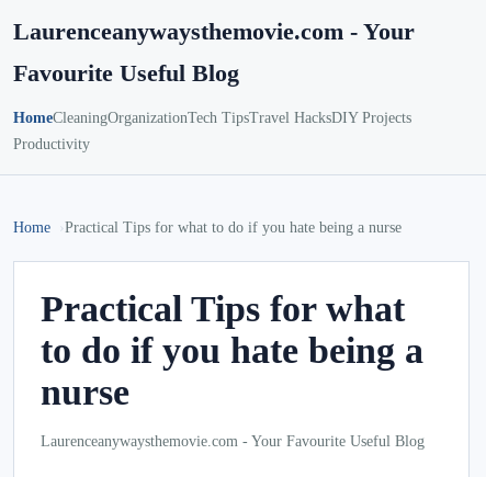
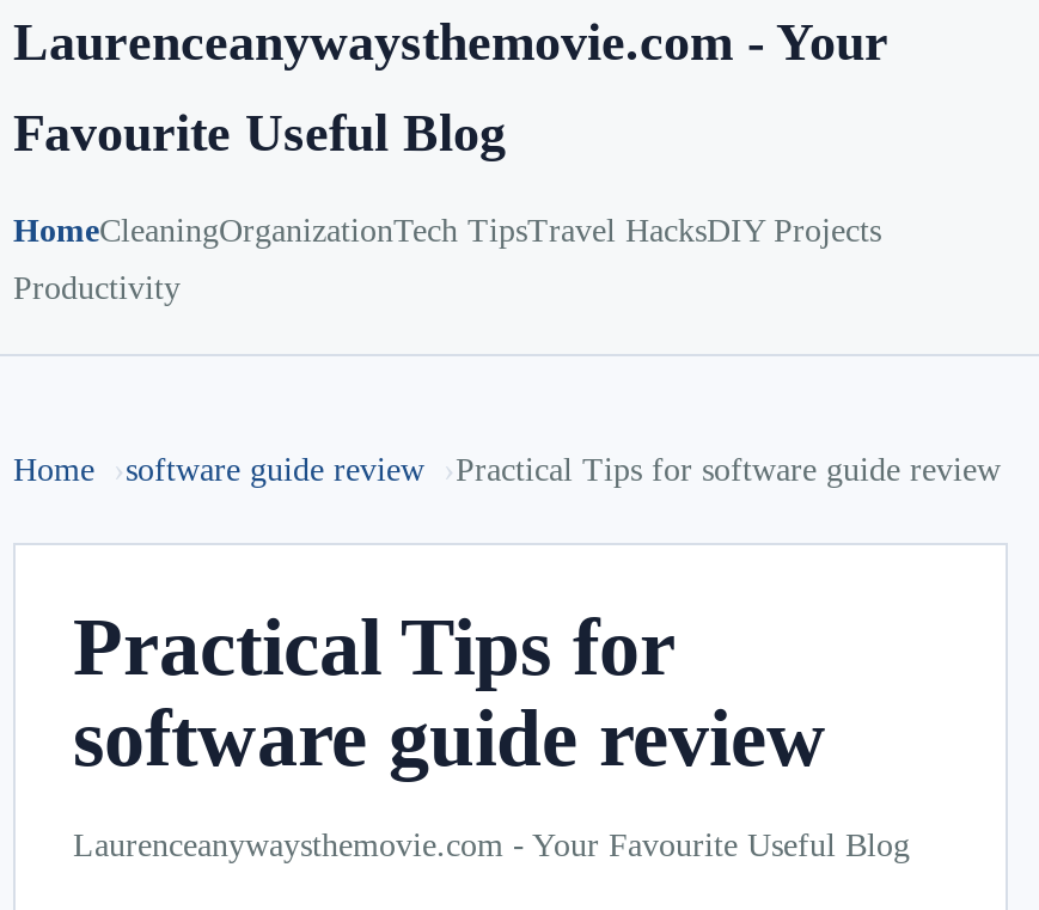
- Practical Tips for what to do if you hate being a nurse
+ software guide review
+ Practical Tips for software guide review

- Practical Tips for what
- to do if you hate being a
- nurse
+ Practical Tips for
+ software guide review
